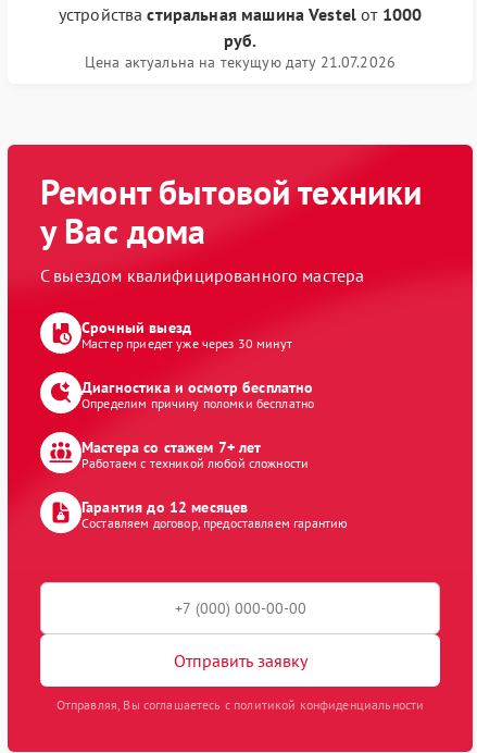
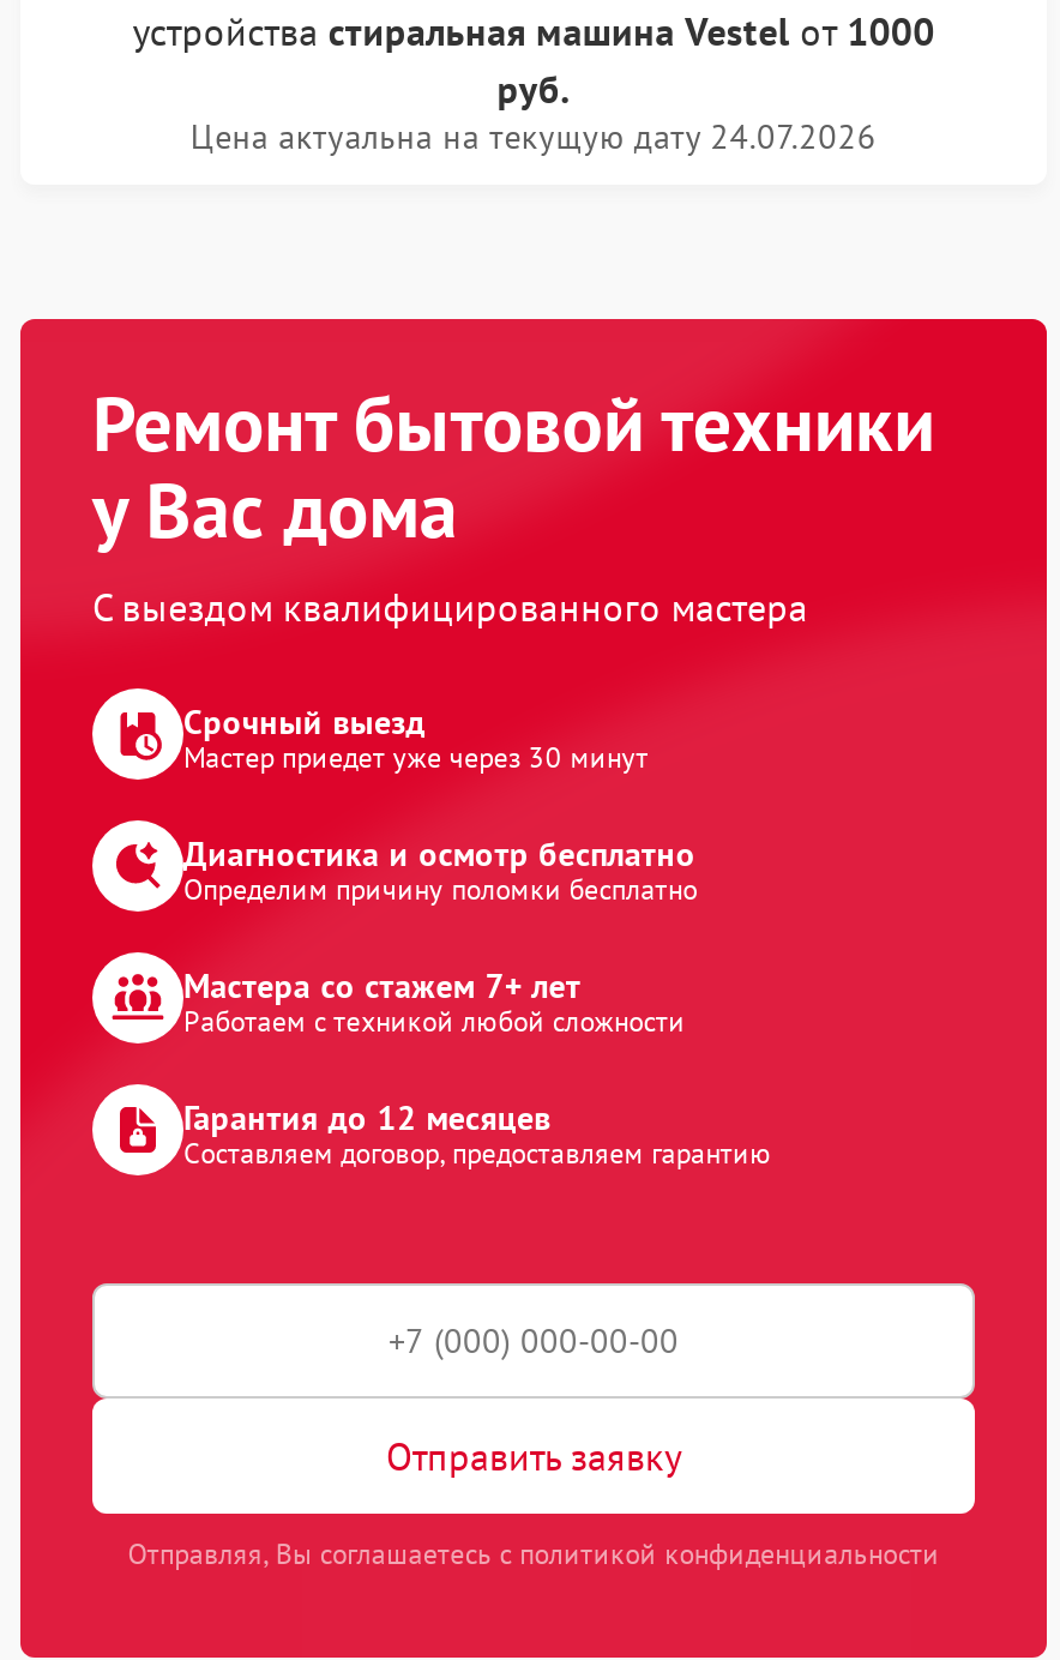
- Цена актуальна на текущую дату 21.07.2026
+ Цена актуальна на текущую дату 24.07.2026
